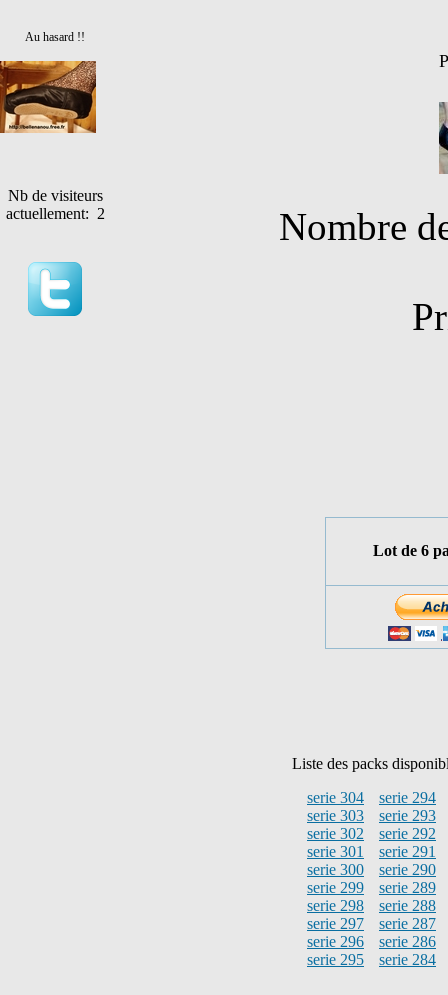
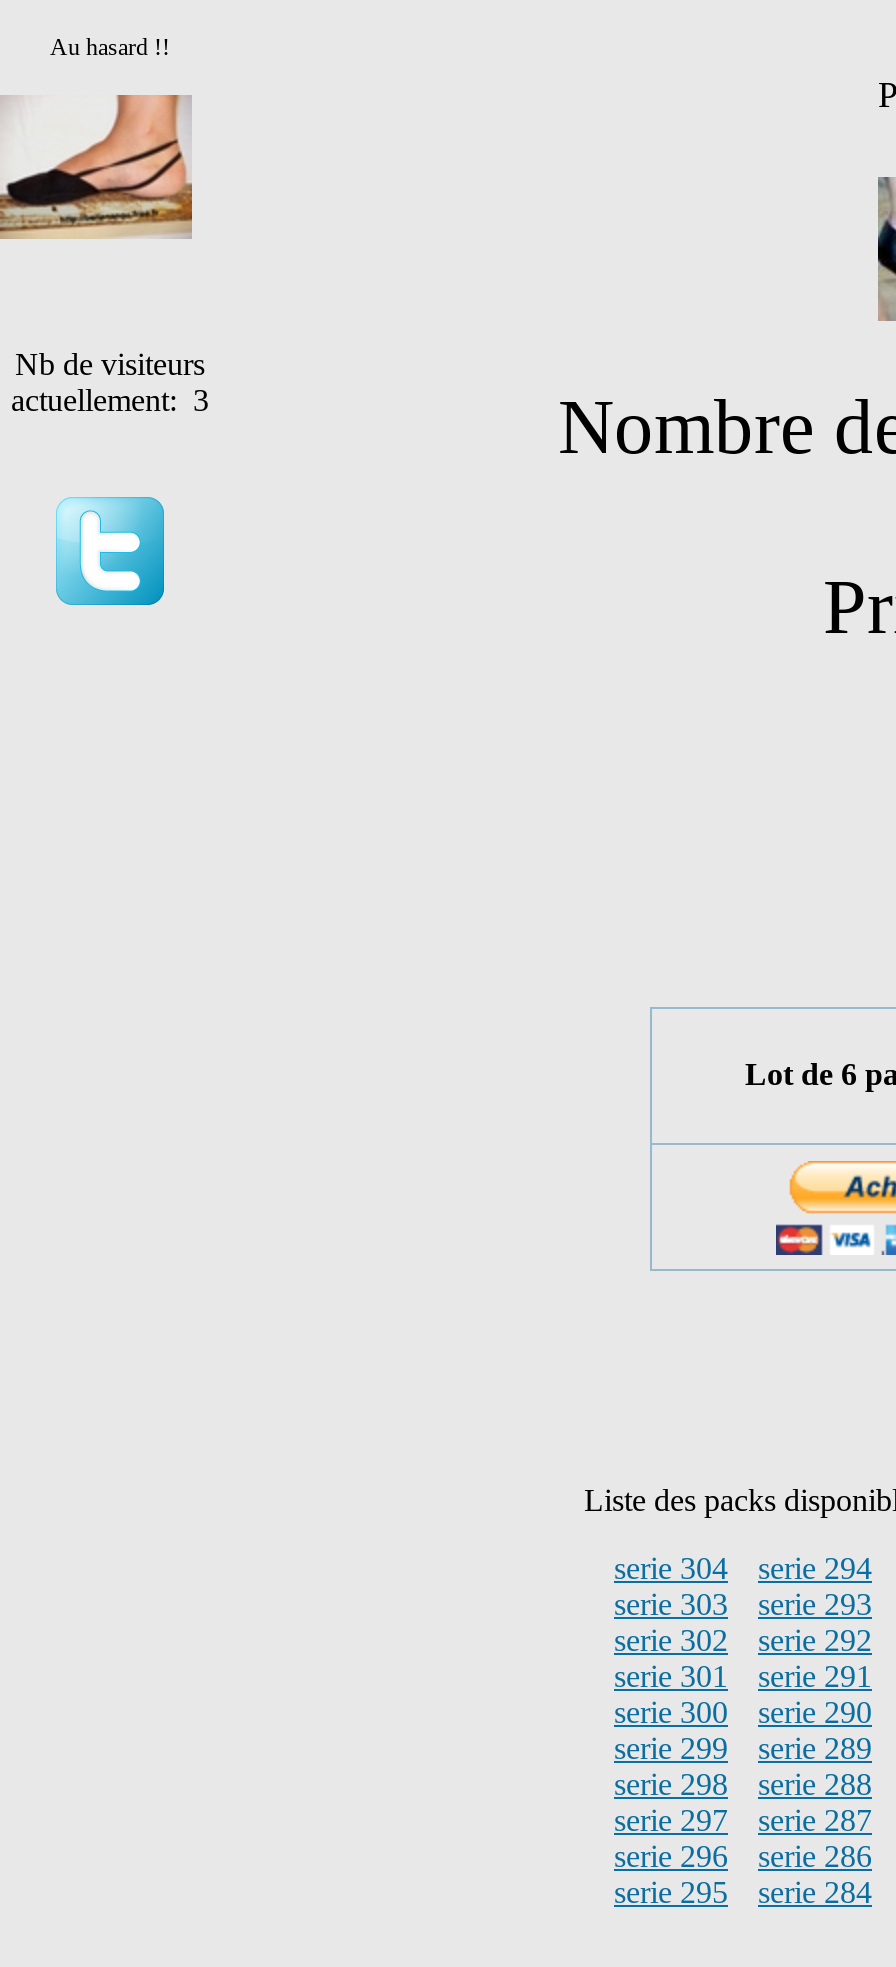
- [image]
+ [image]

- actuellement: 2
+ actuellement: 3
